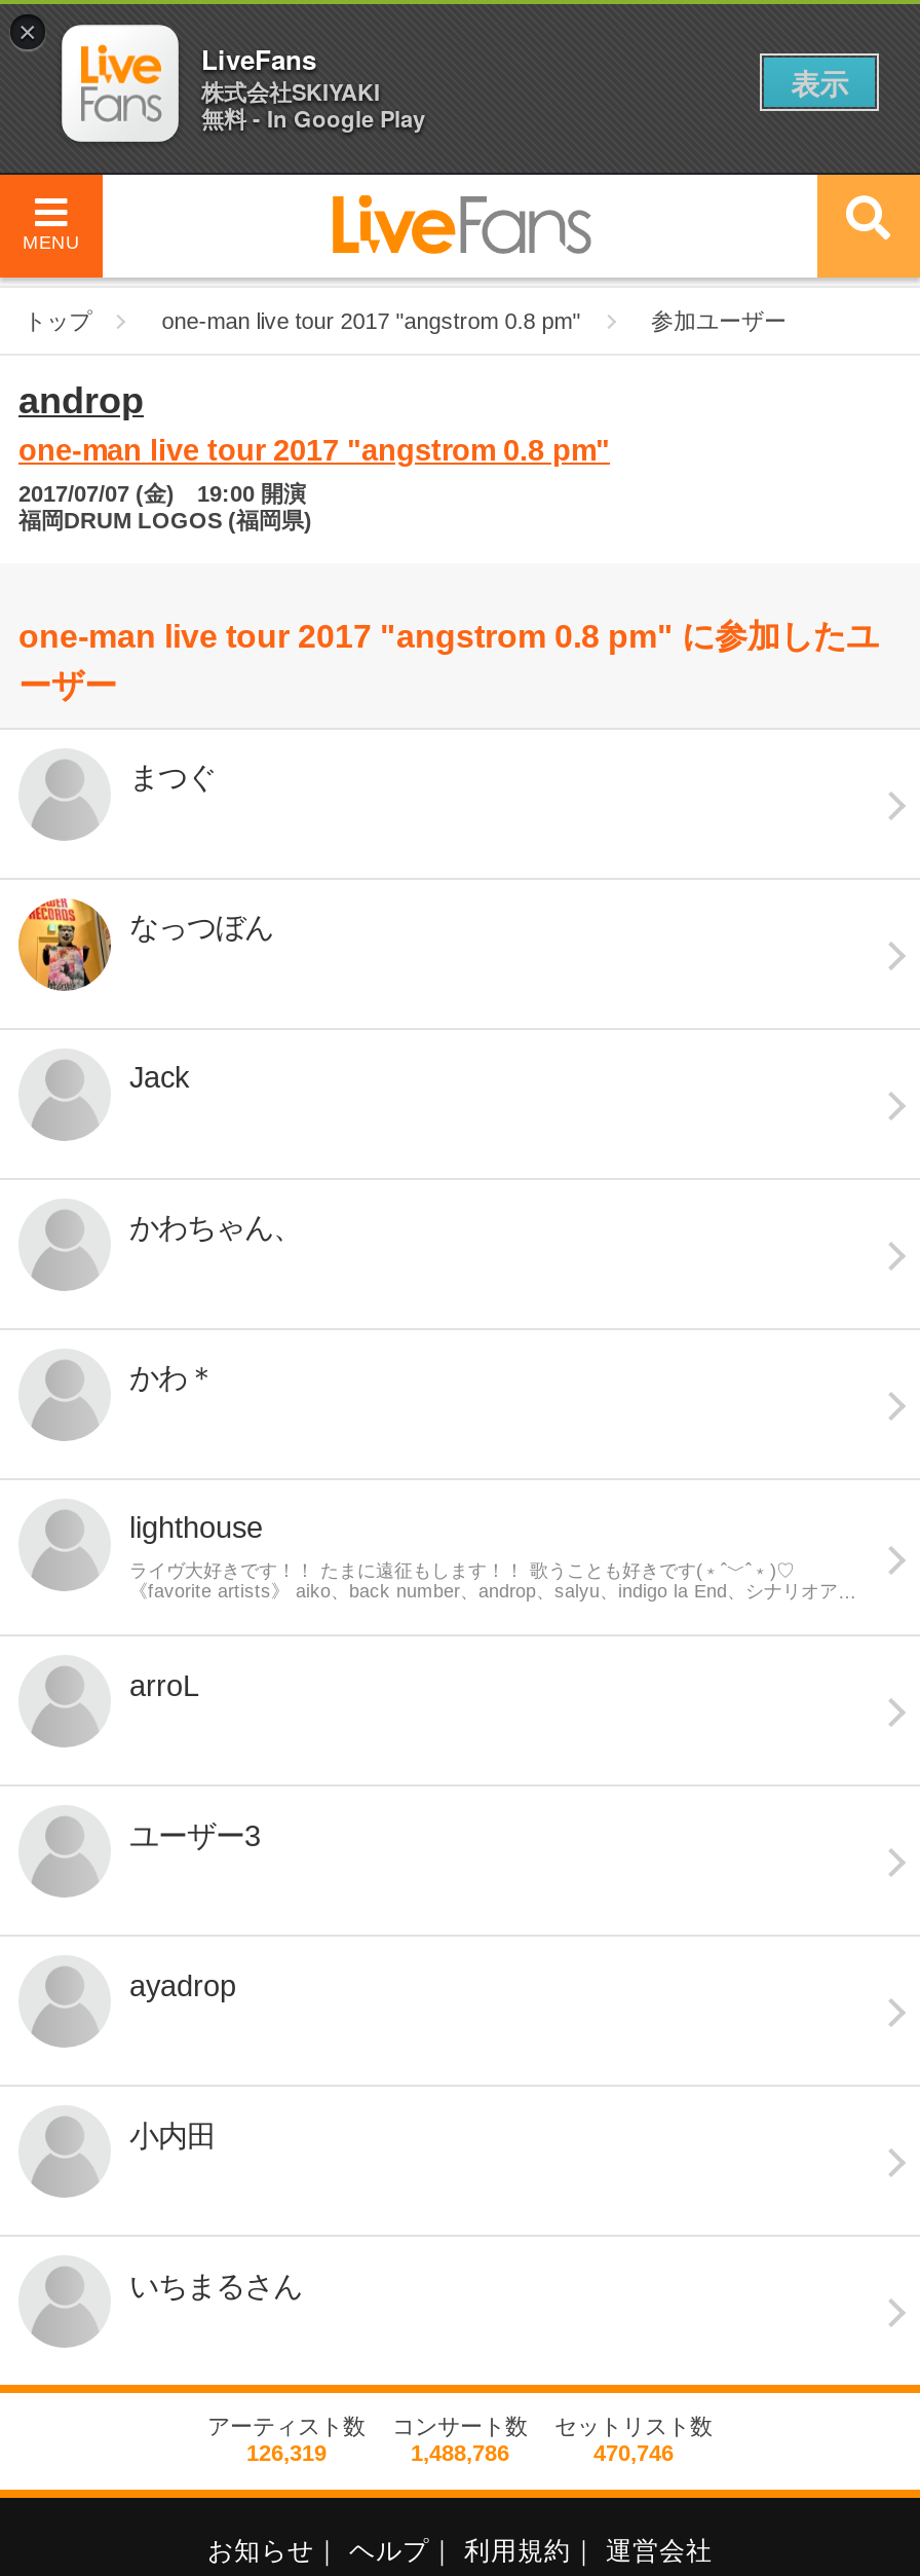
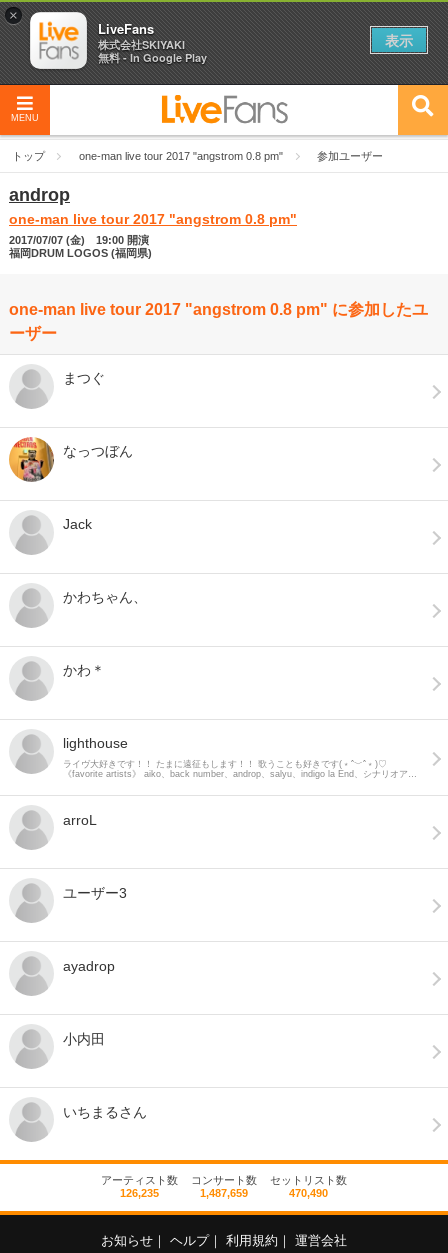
- 126,319
+ 126,235

- 1,488,786
+ 1,487,659

- 470,746
+ 470,490
